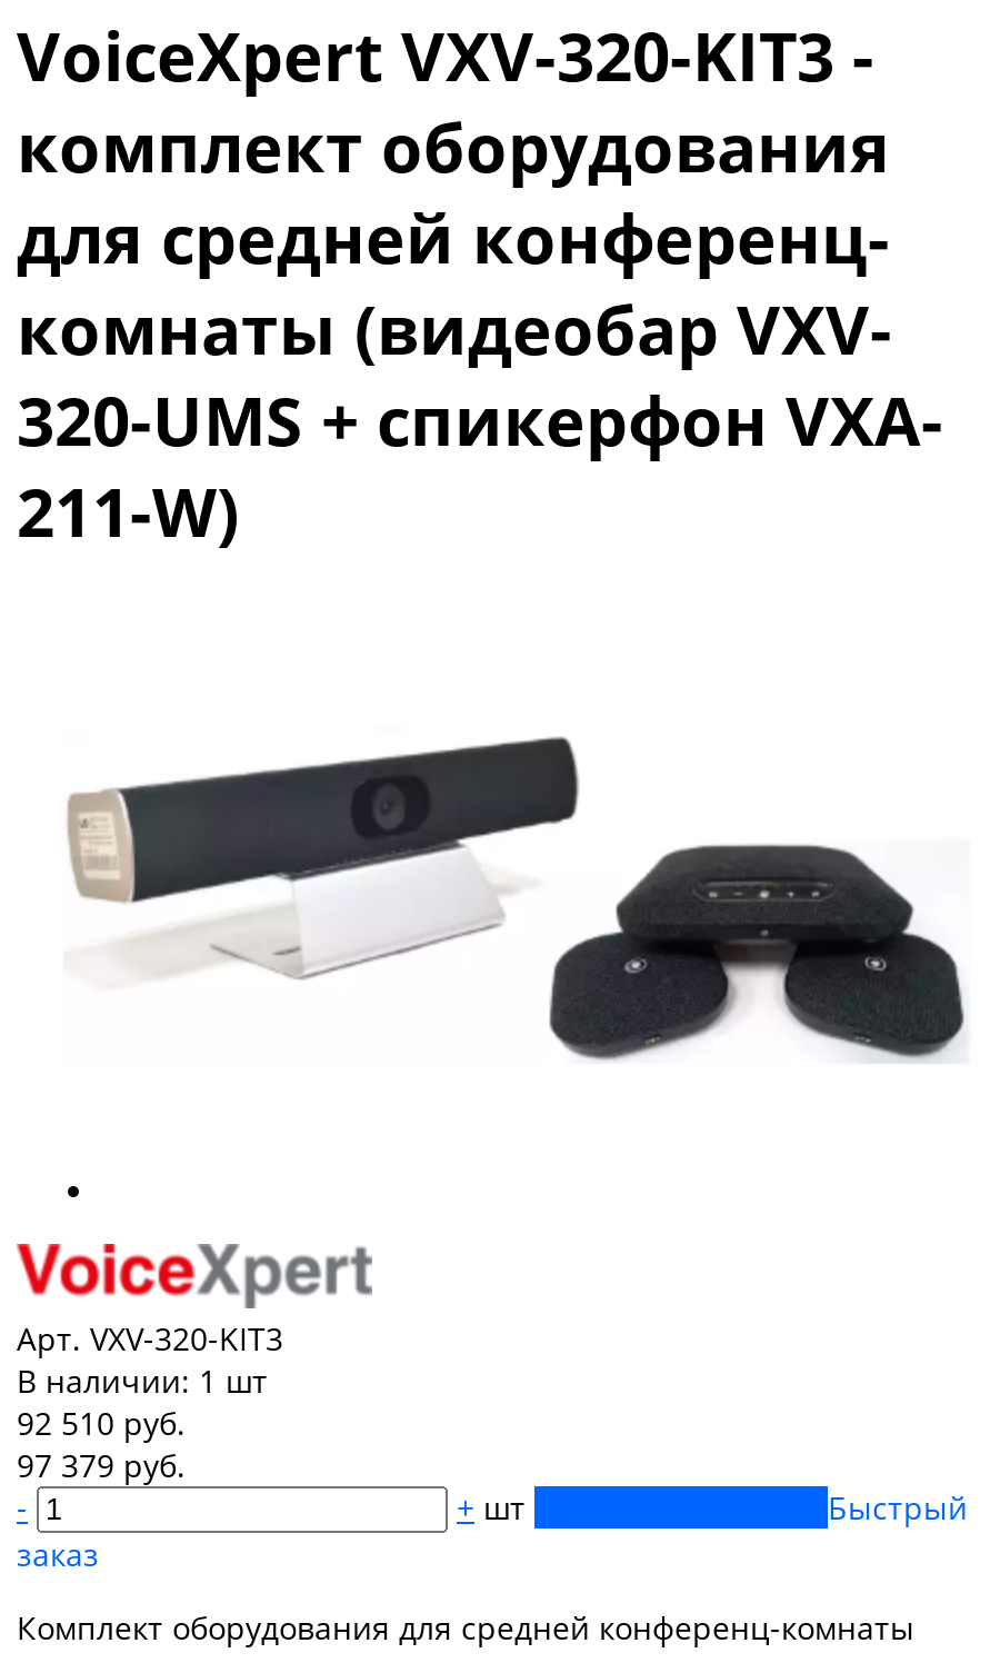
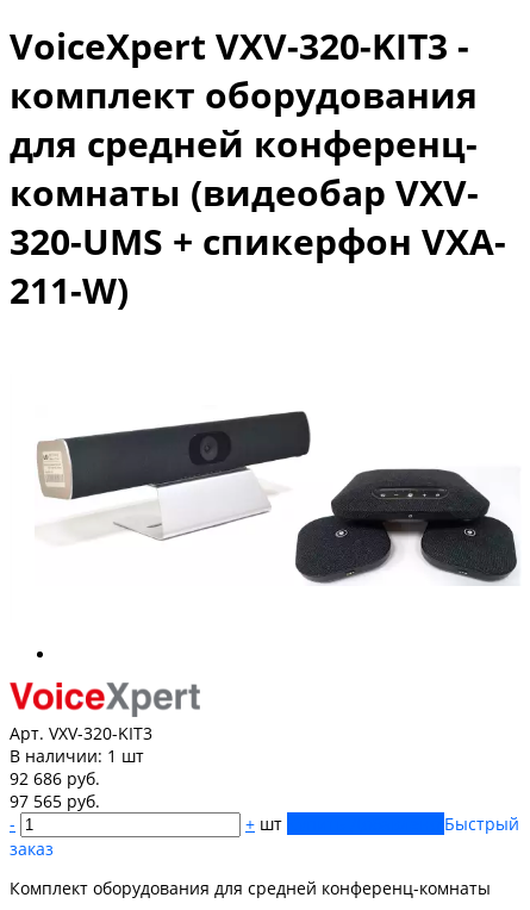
- 92 510 руб.
+ 92 686 руб.

- 97 379 руб.
+ 97 565 руб.
